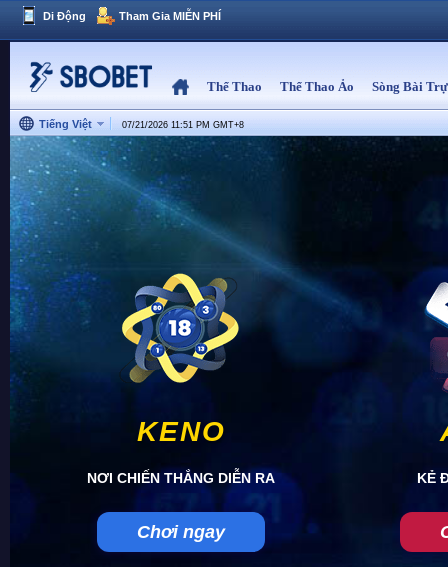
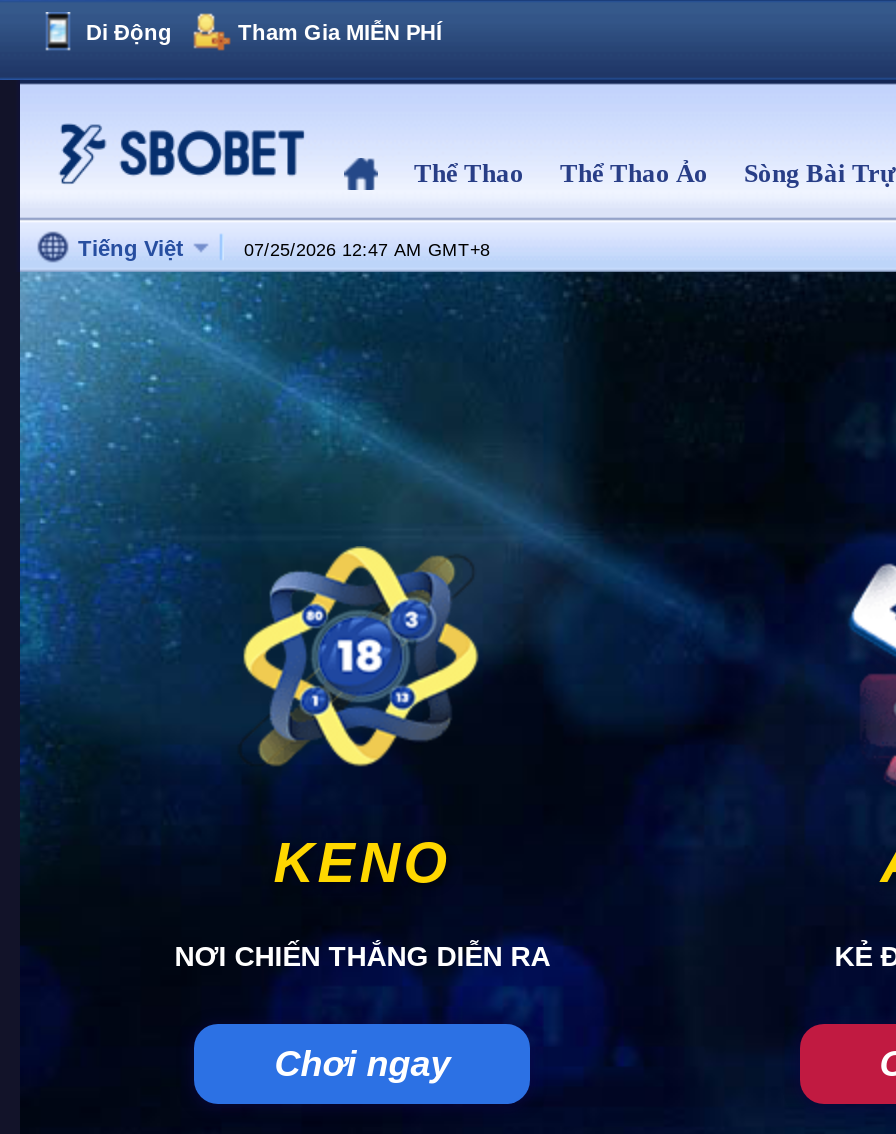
- 07/21/2026 11:51 PM GMT+8
+ 07/25/2026 12:47 AM GMT+8
